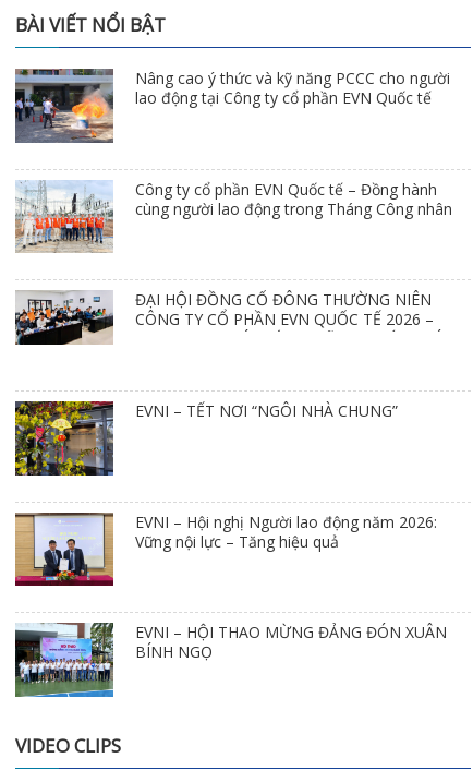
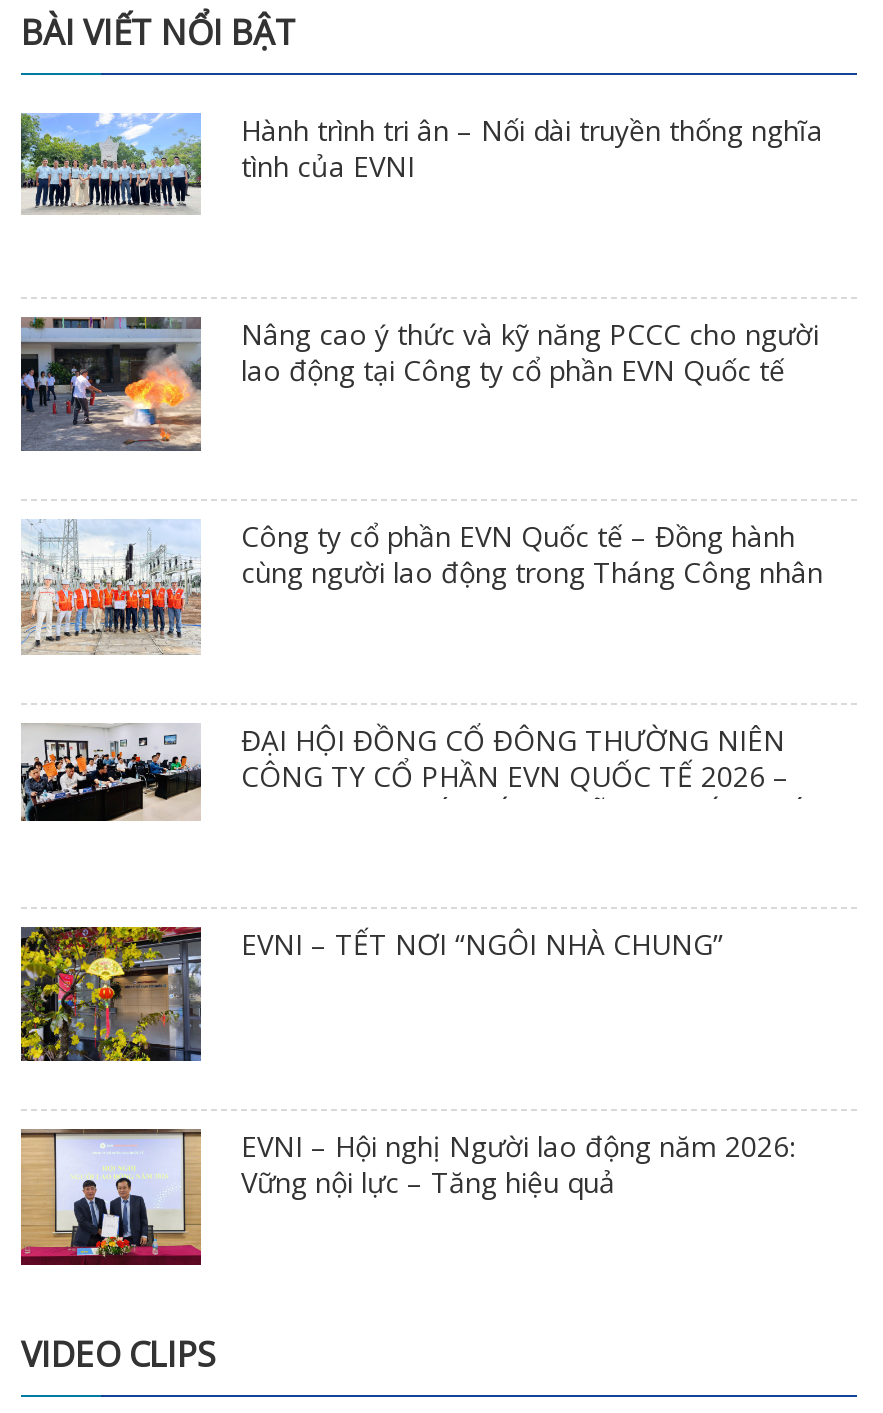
+ [image]
+ Hành trình tri ân – Nối dài truyền thống nghĩa
+ tình của EVNI

moved down: [image] | Nâng cao ý thức và kỹ năng PCCC cho người | lao động tại Công ty cổ phần EVN Quốc tế | ... | EVNI – Hội nghị Người lao động năm 2026: | Vững nội lực – Tăng hiệu quả

- [image]
- EVNI – HỘI THAO MỪNG ĐẢNG ĐÓN XUÂN
- BÍNH NGỌ
